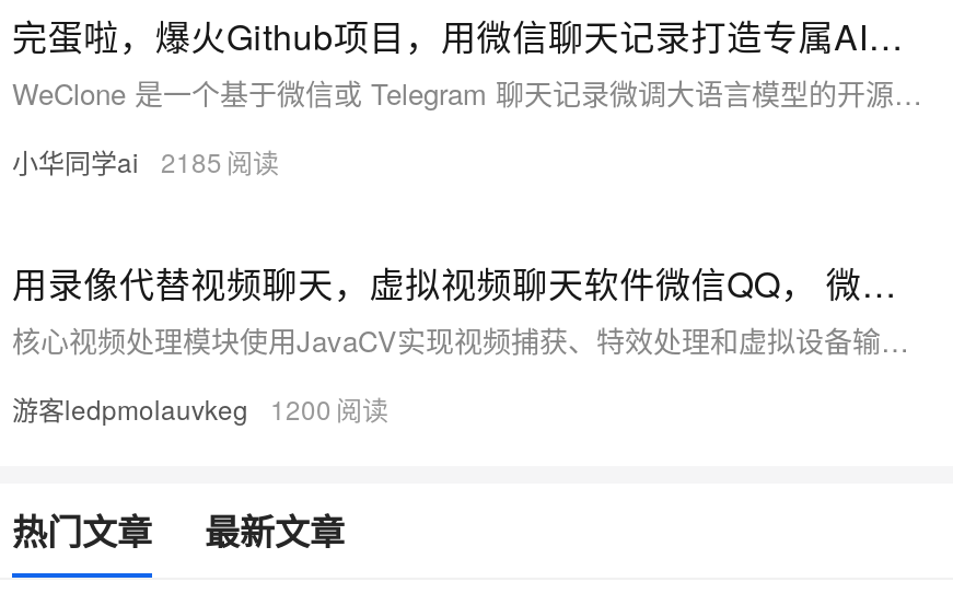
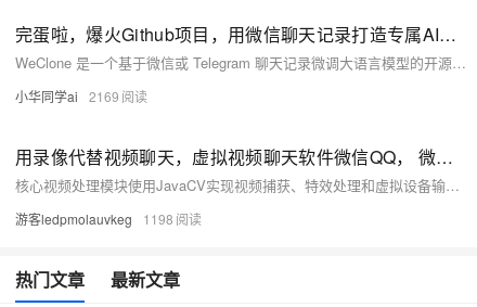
- 小华同学ai 2185
+ 小华同学ai 2169

- 游客ledpmolauvkeg 1200
+ 游客ledpmolauvkeg 1198
